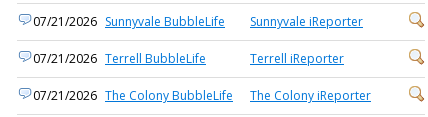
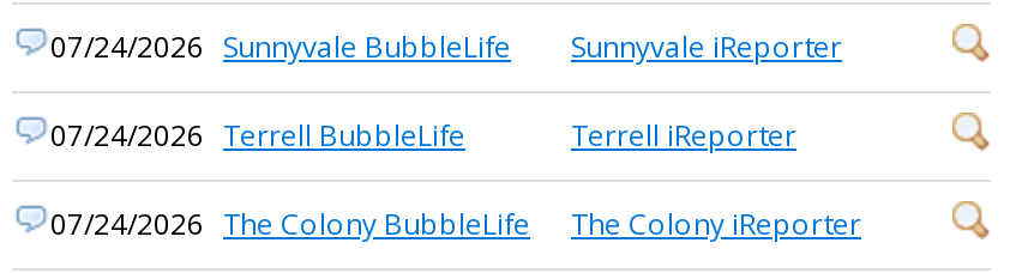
- 07/21/2026 Sunnyvale BubbleLife
+ 07/24/2026 Sunnyvale BubbleLife

- 07/21/2026 Terrell BubbleLife
+ 07/24/2026 Terrell BubbleLife

- 07/21/2026 The Colony BubbleLife
+ 07/24/2026 The Colony BubbleLife
